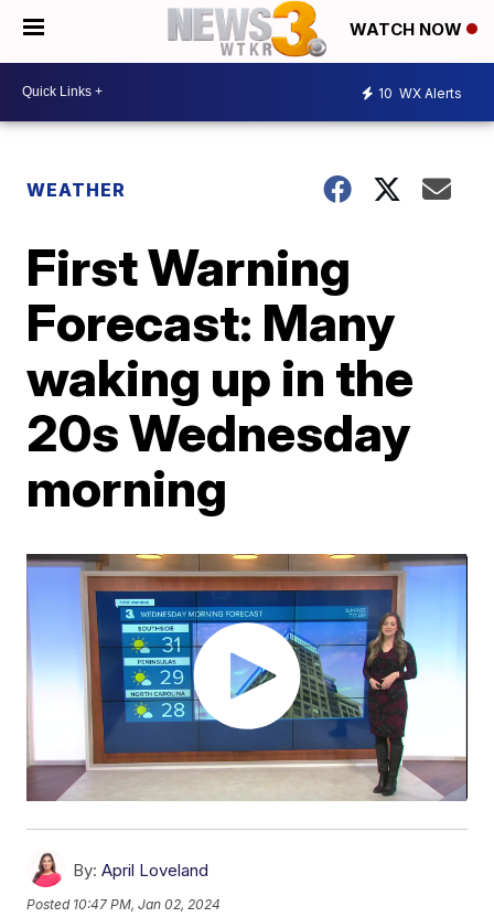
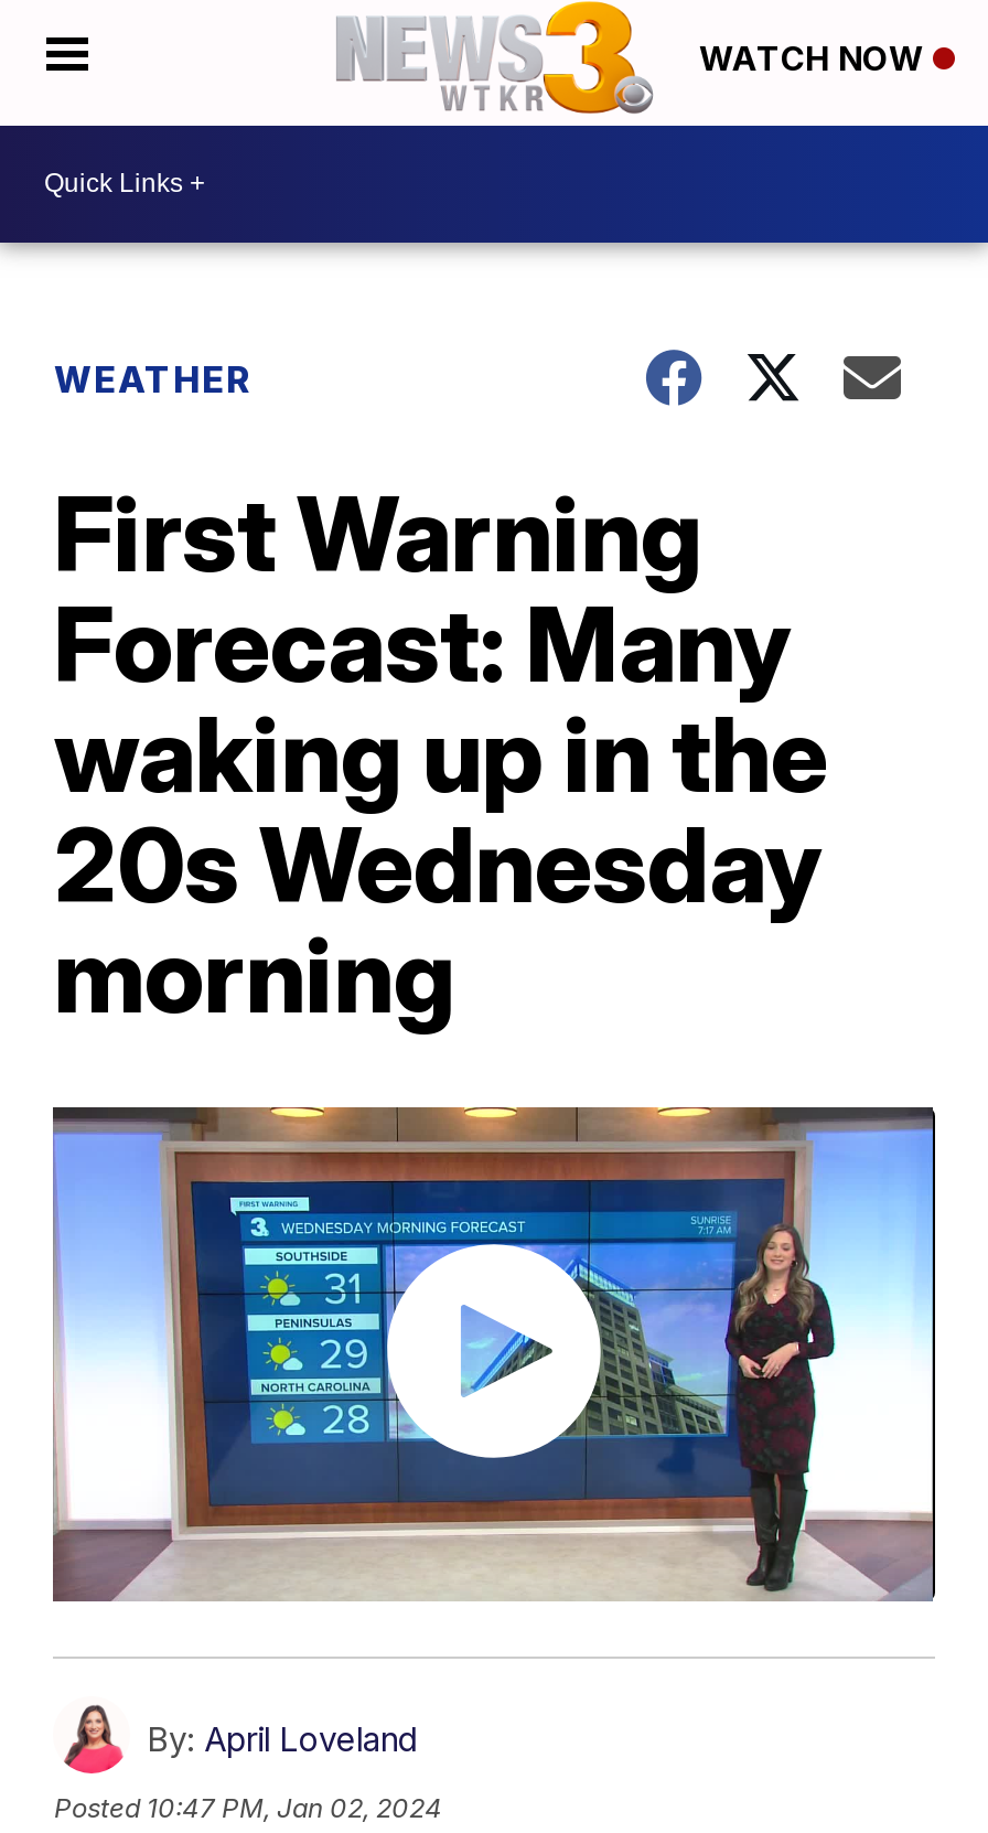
- 10 WX Alerts
